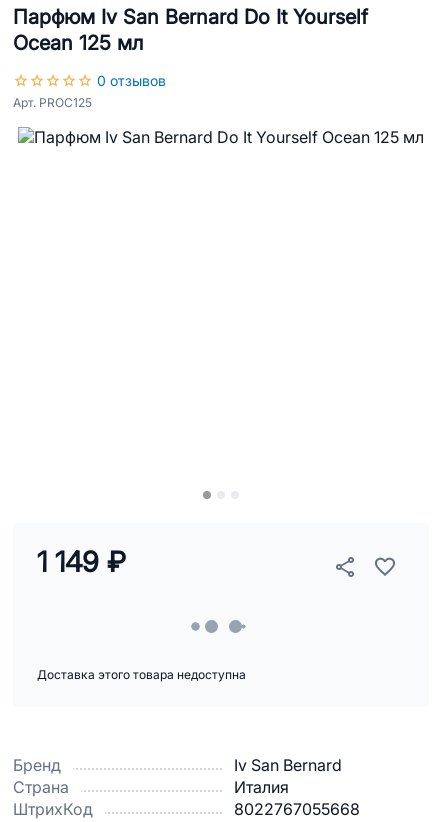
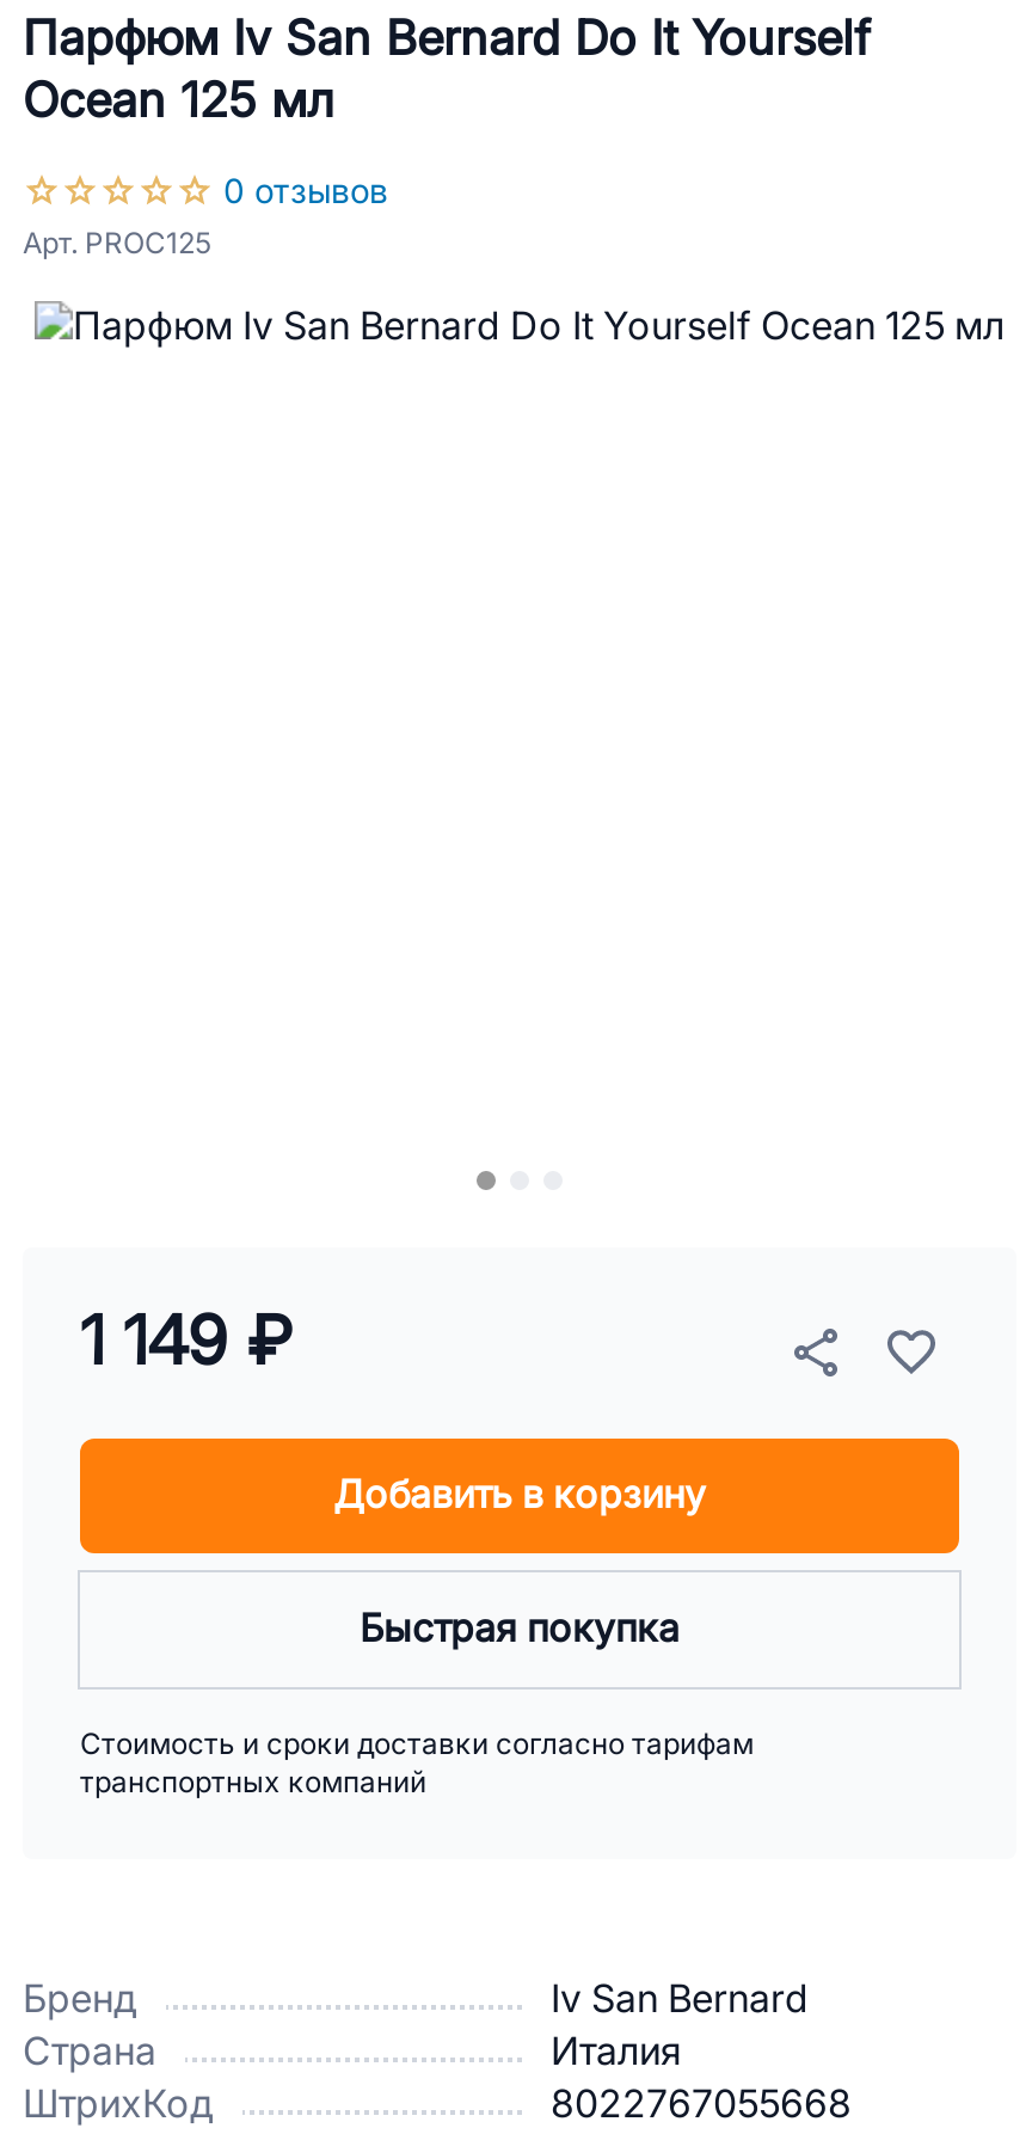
- Доставка этого товара недоступна
+ Добавить в корзину
+ Быстрая покупка
+ Стоимость и сроки доставки согласно тарифам
+ транспортных компаний
